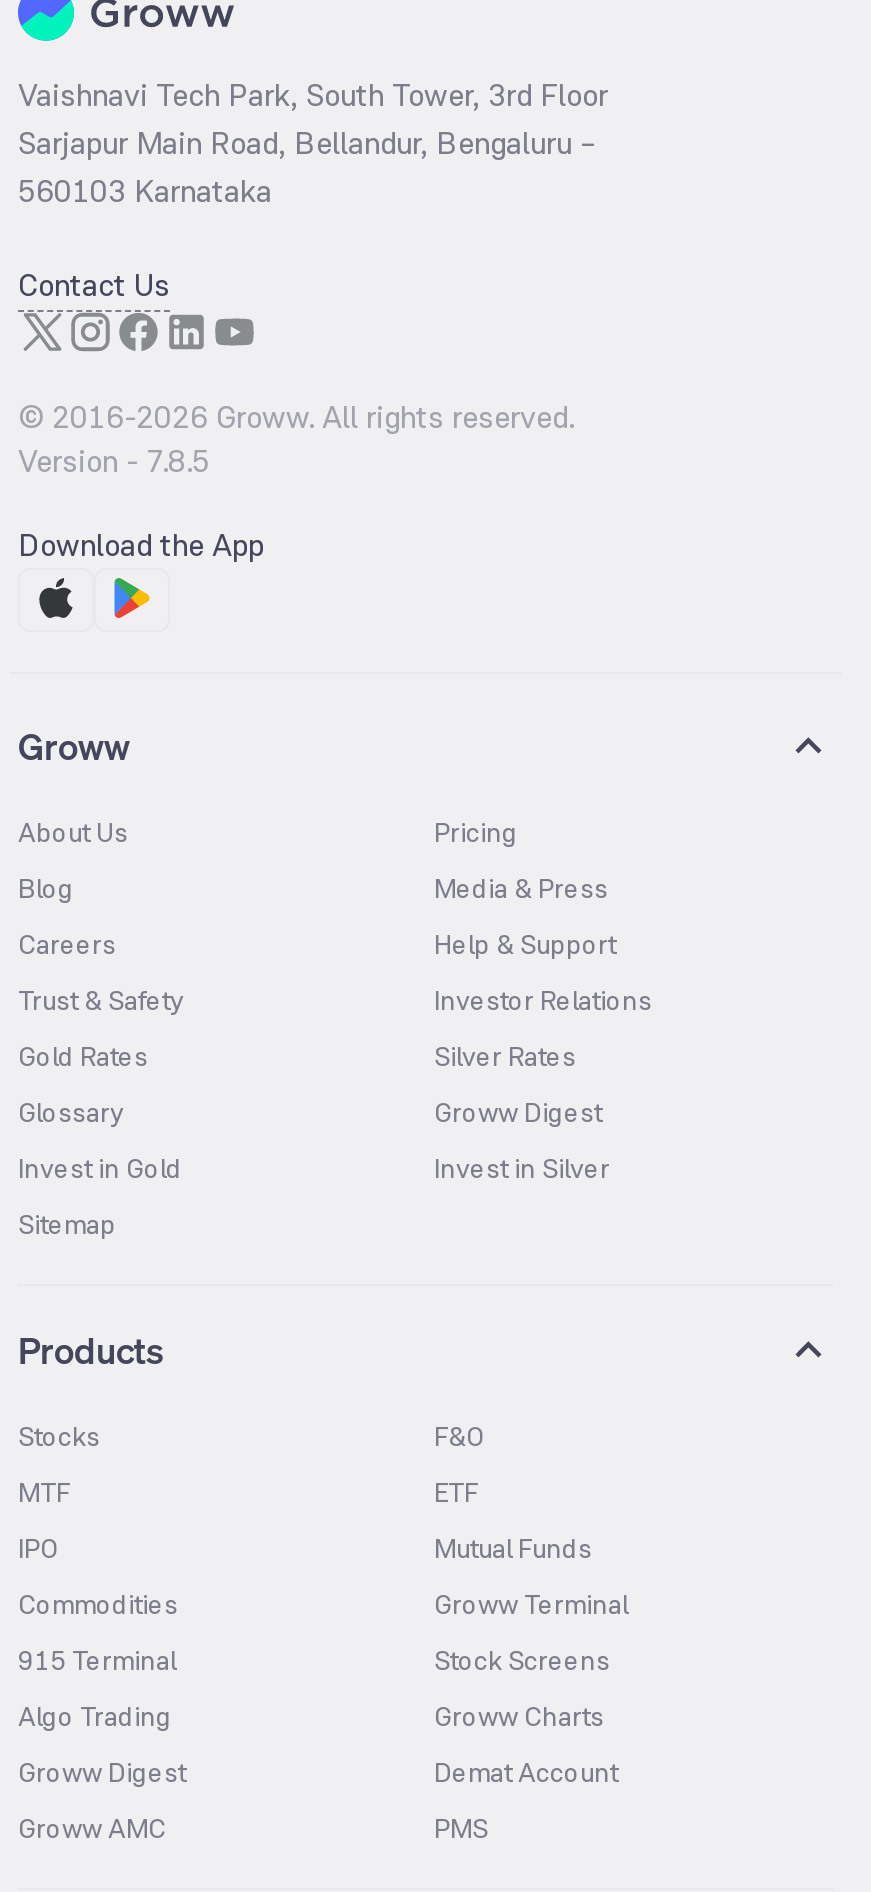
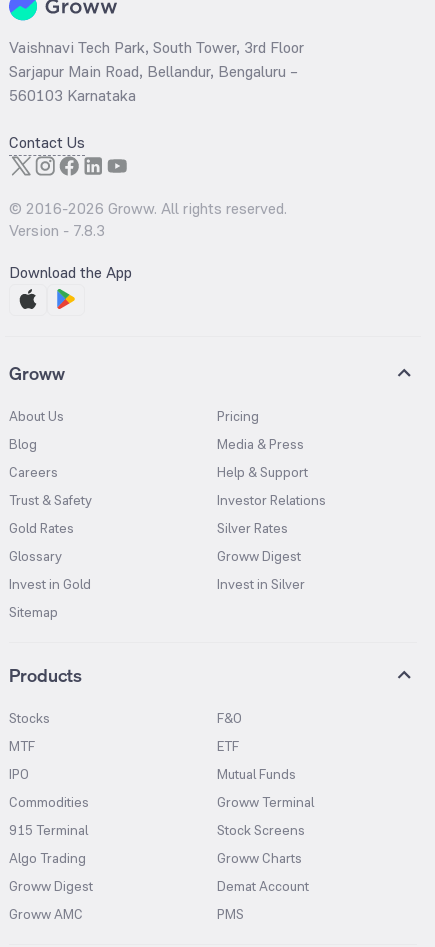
- Version - 7.8.5
+ Version - 7.8.3
